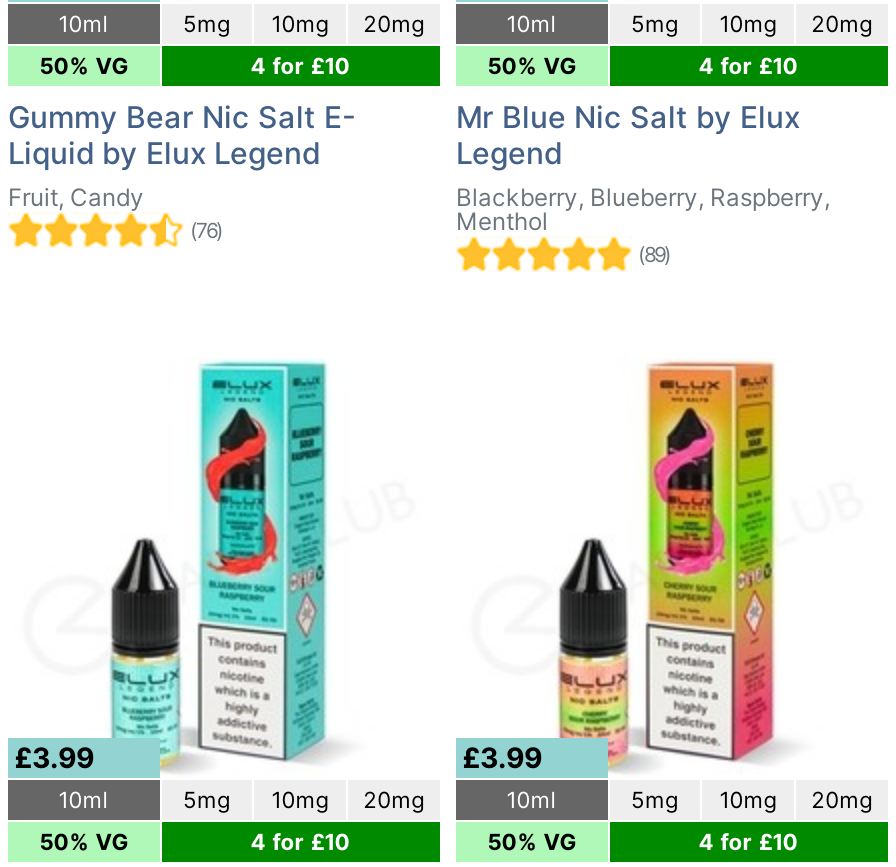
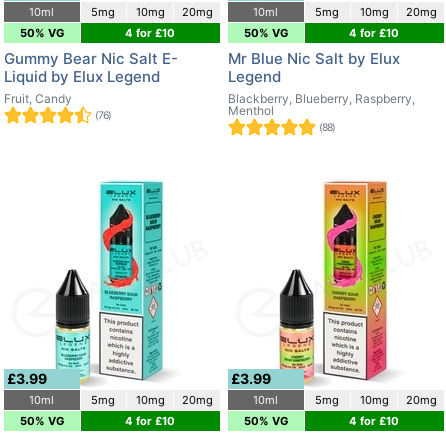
- (89)
+ (88)
